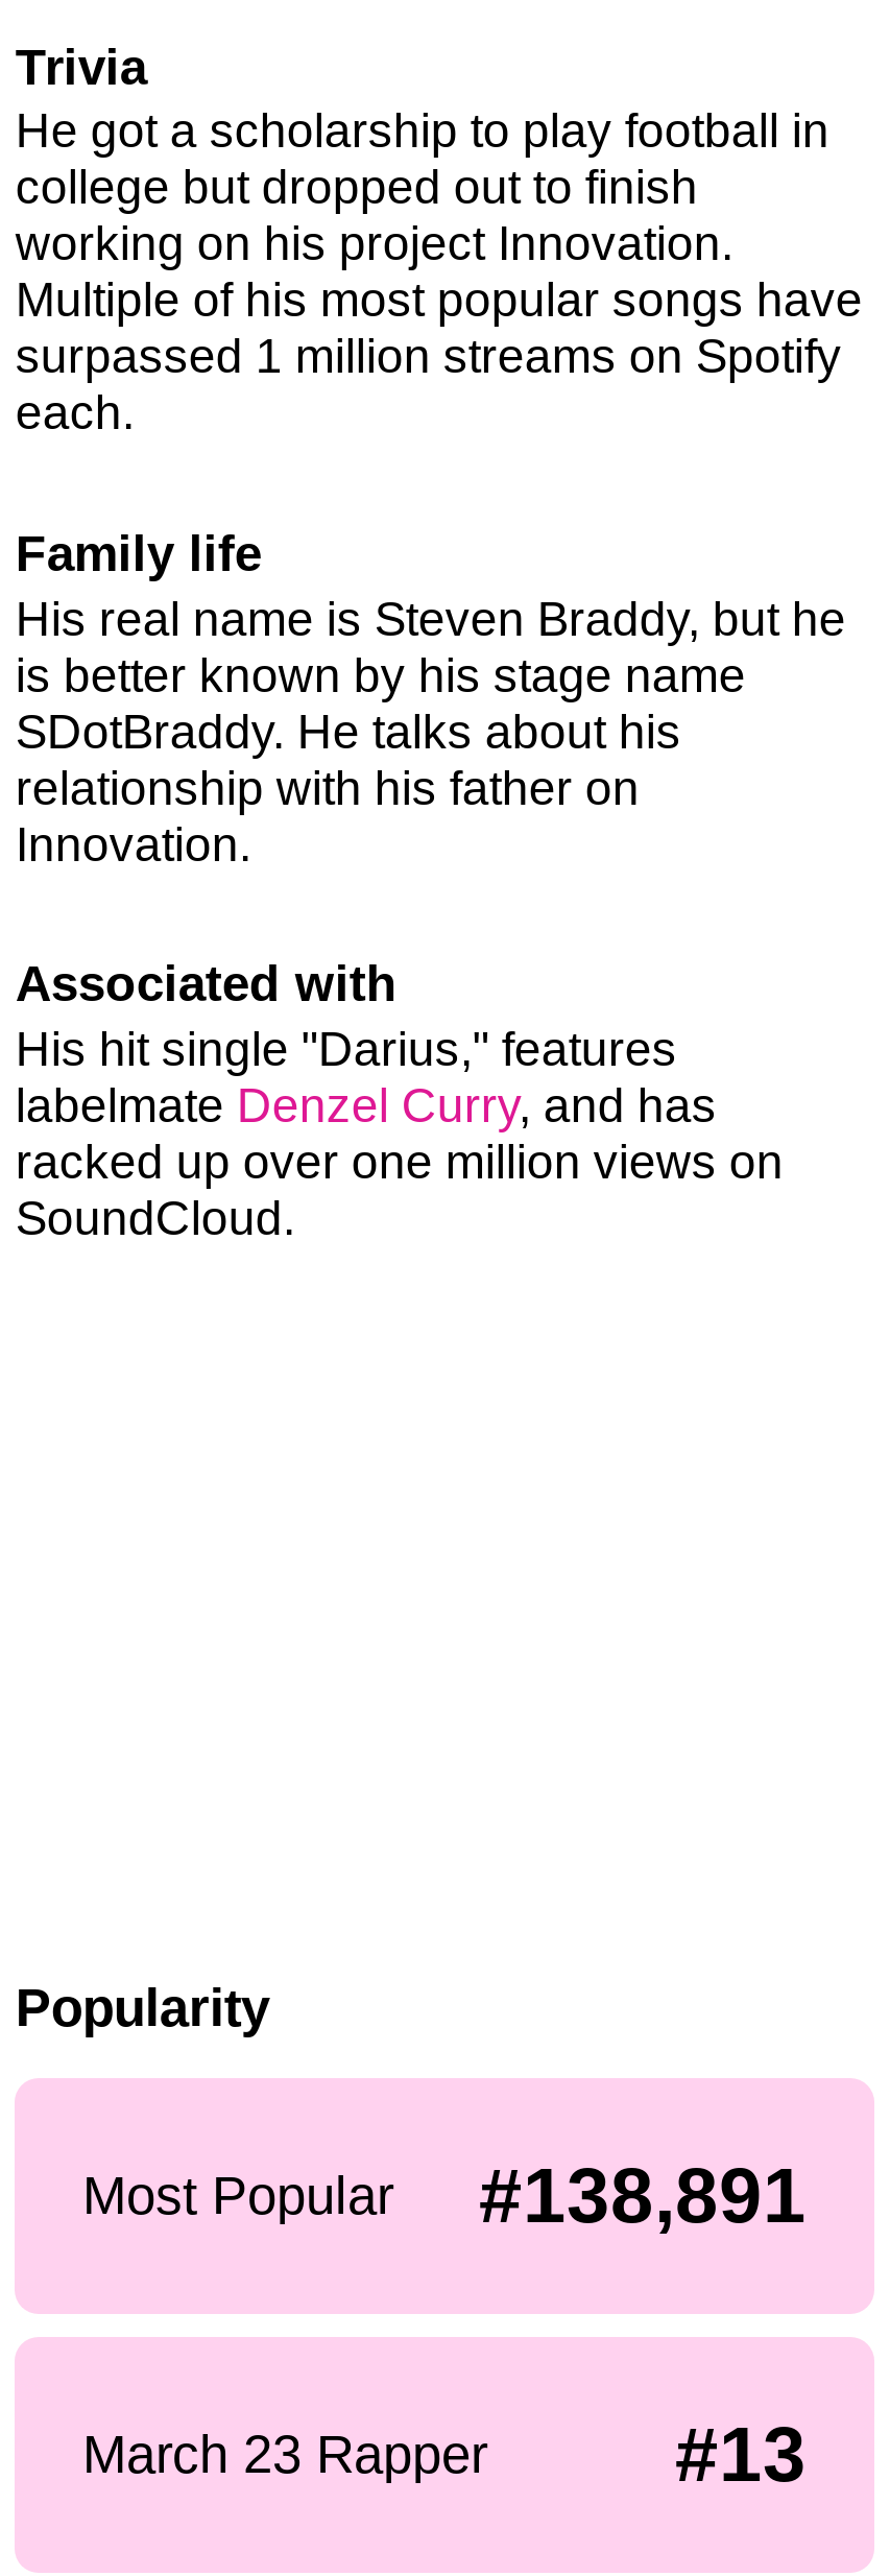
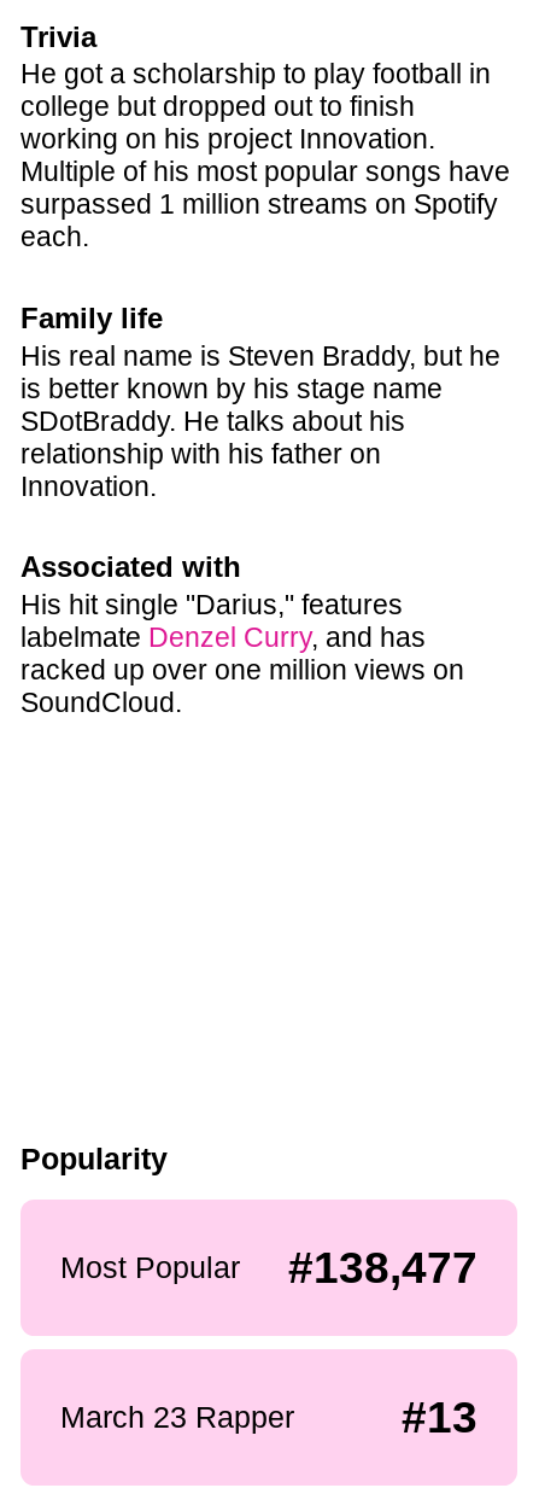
- Most Popular #138,891
+ Most Popular #138,477
